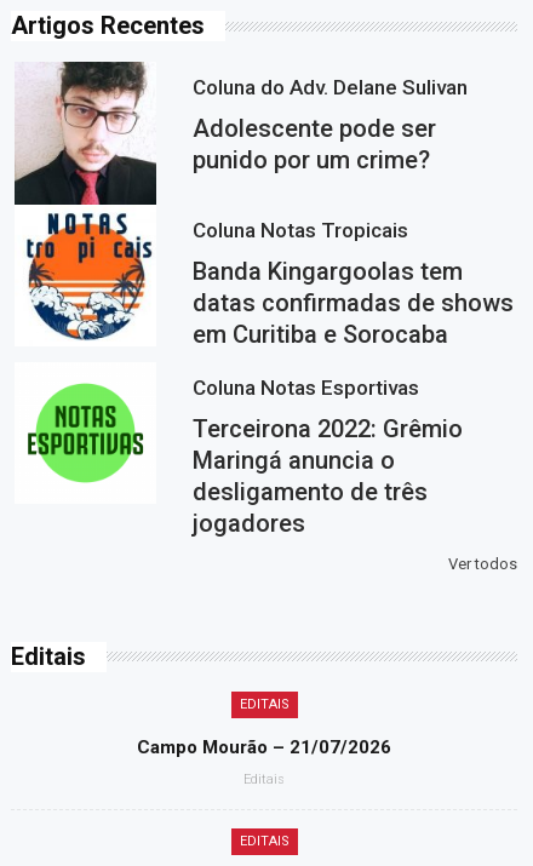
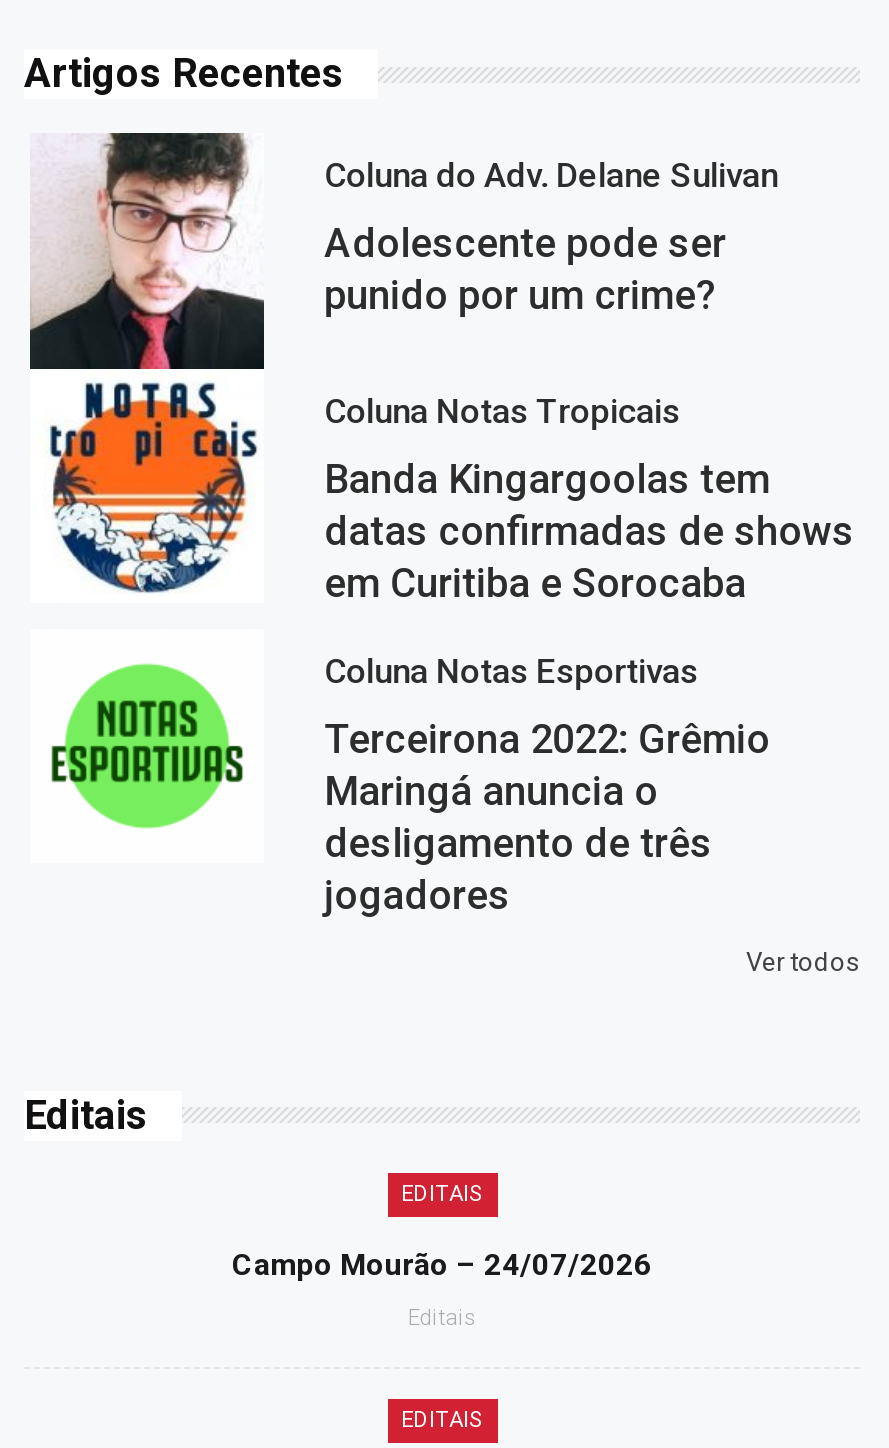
- Campo Mourão – 21/07/2026
+ Campo Mourão – 24/07/2026
